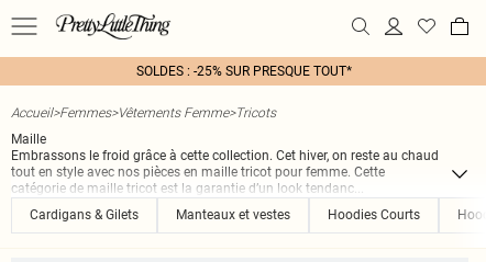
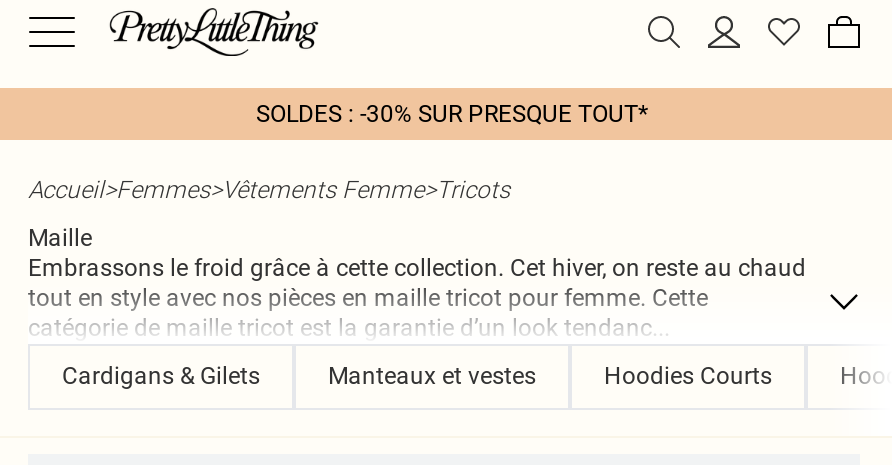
- SOLDES : -25% SUR PRESQUE TOUT*
+ SOLDES : -30% SUR PRESQUE TOUT*
